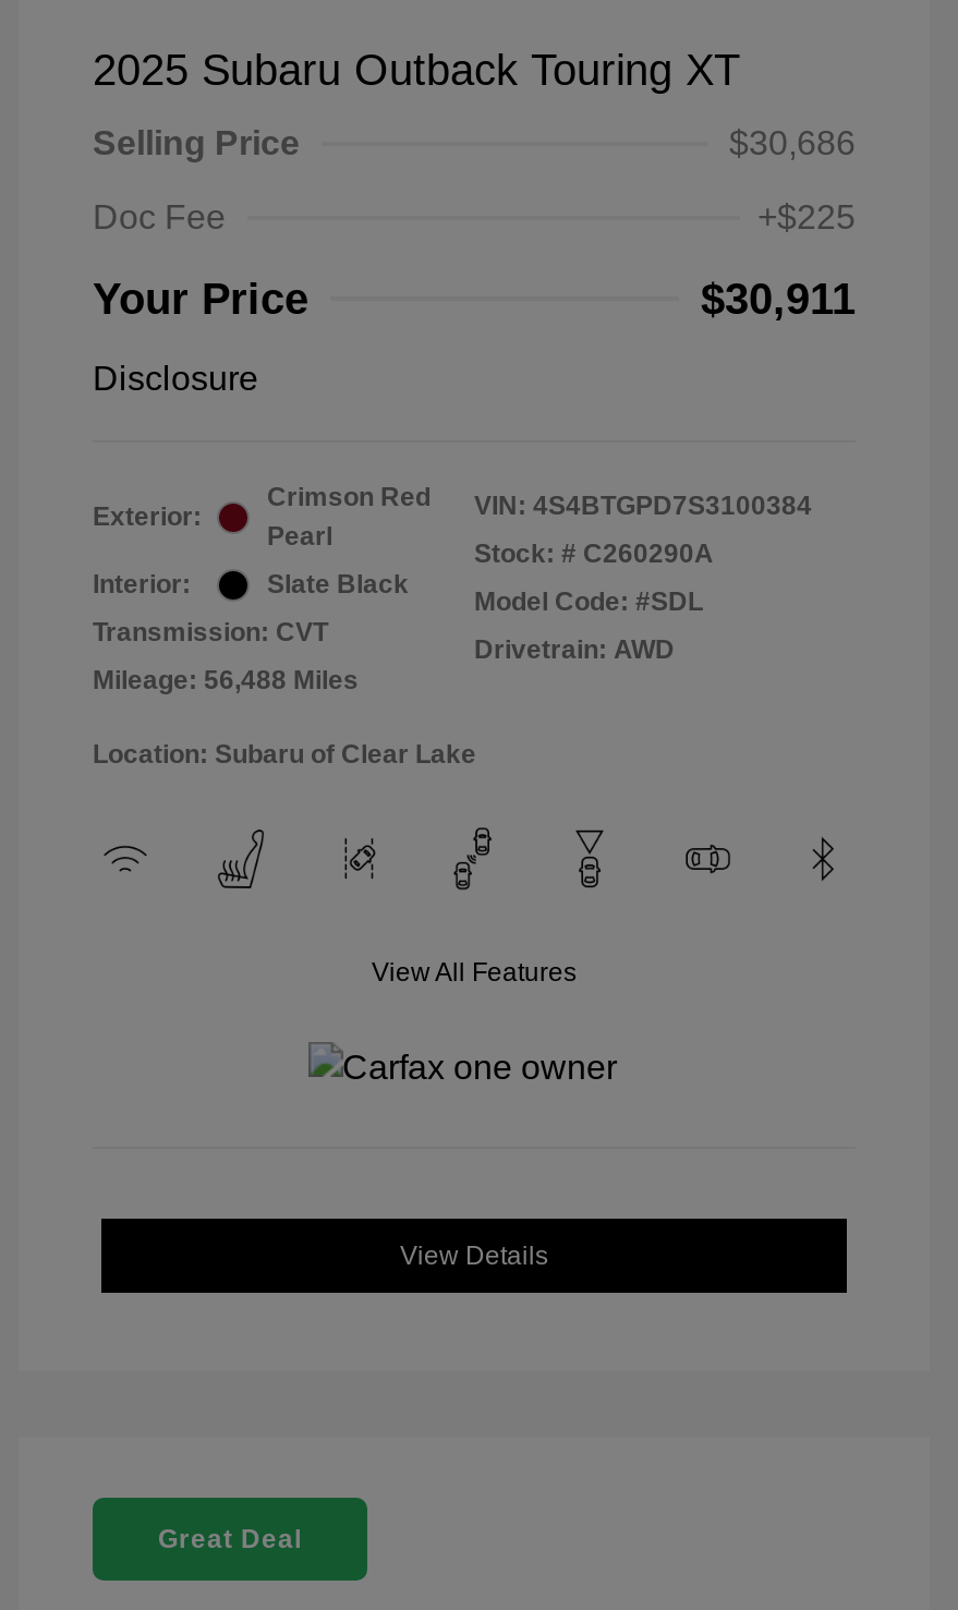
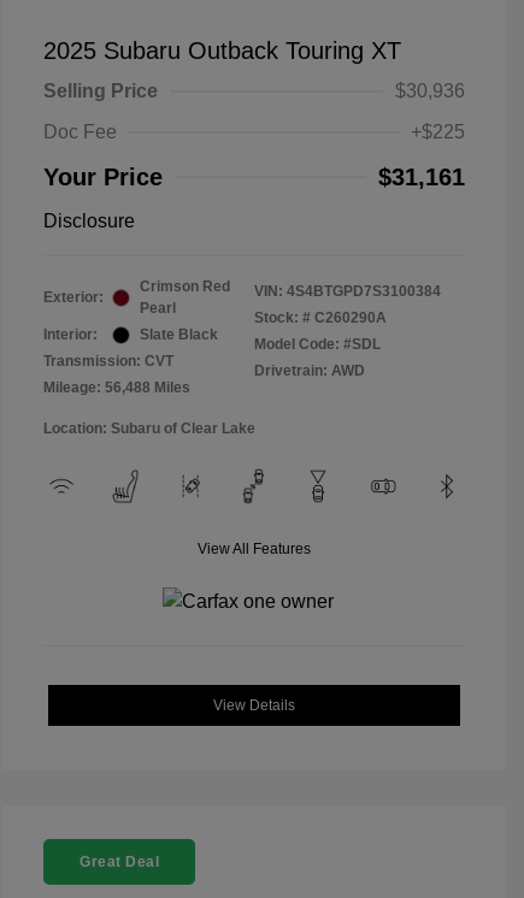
- $30,686
+ $30,936

- $30,911
+ $31,161
